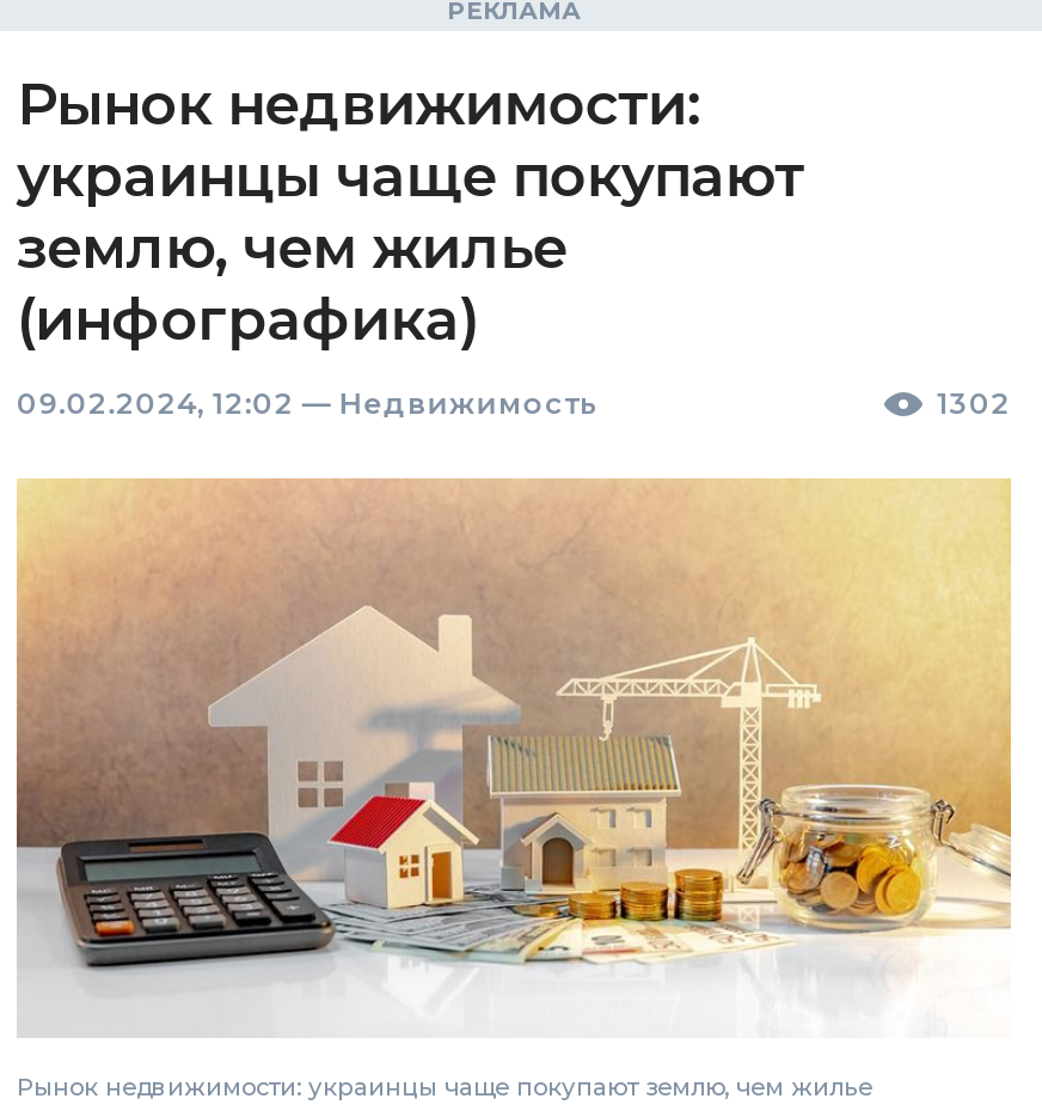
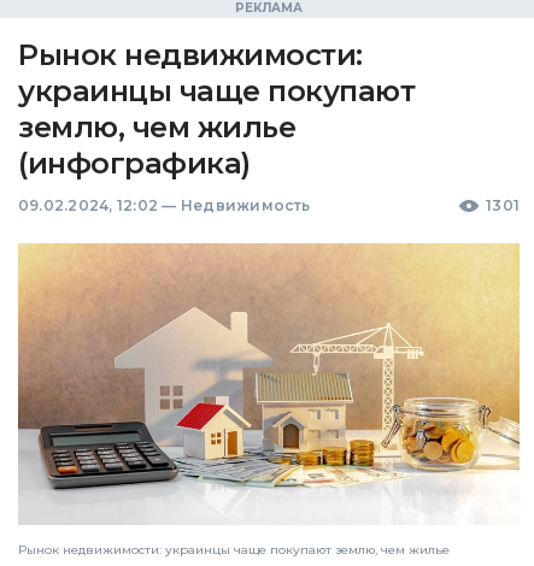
- 1302
+ 1301
